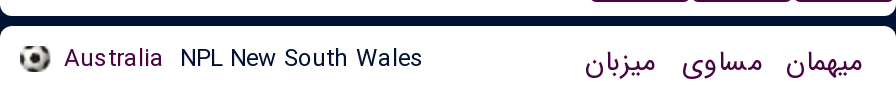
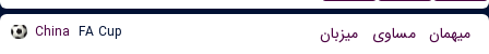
- Australia NPL New South Wales
+ China FA Cup
